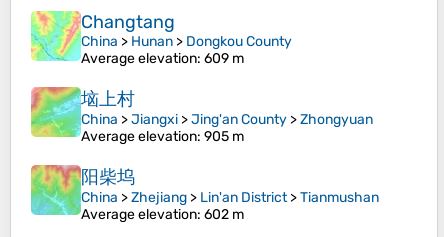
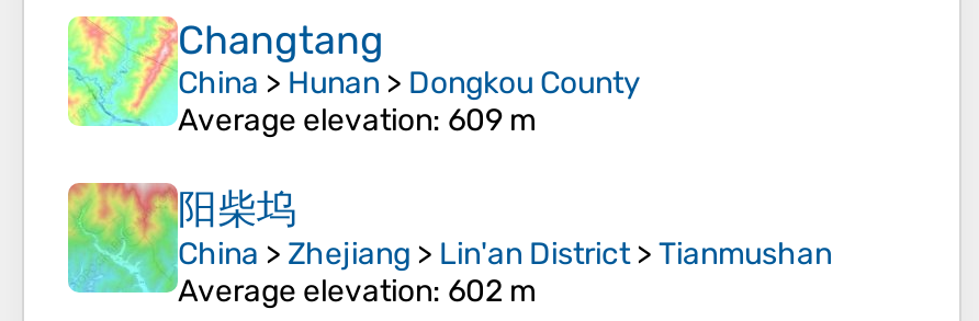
- [image]
- 垴上村
- China > Jiangxi > Jing'an County > Zhongyuan
- Average elevation: 905 m
